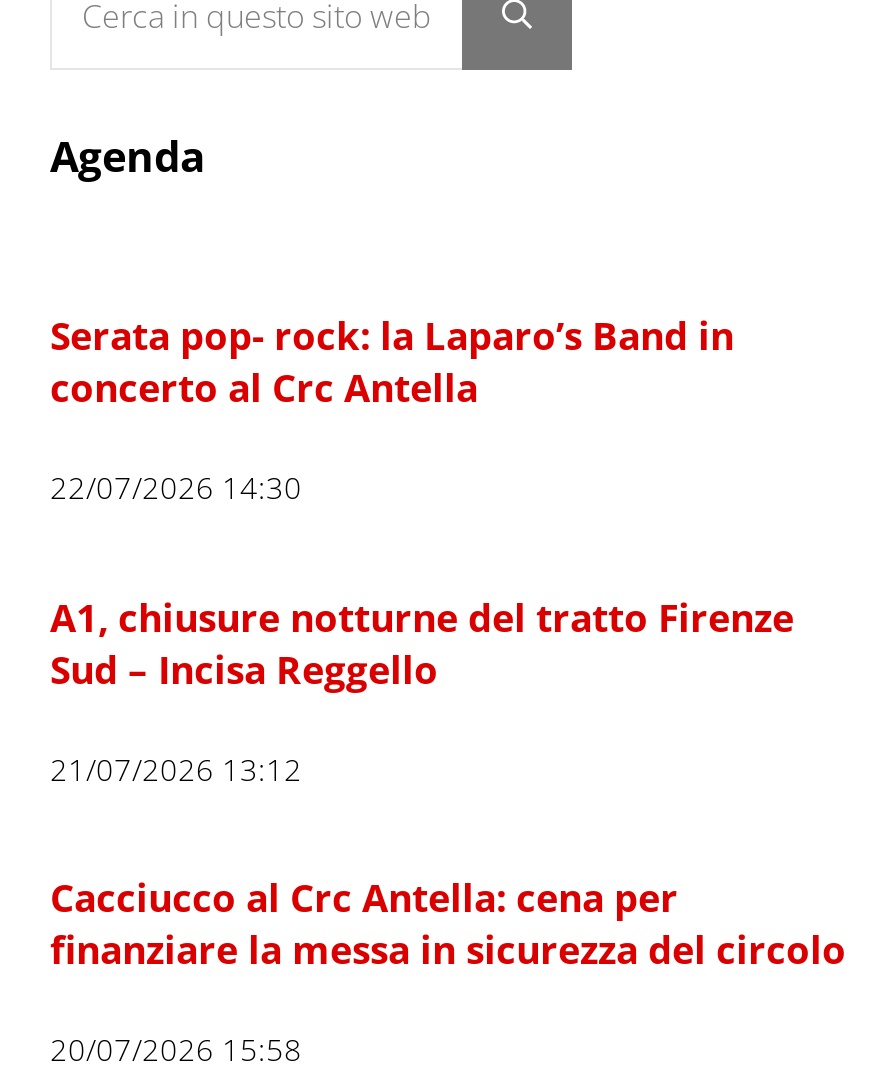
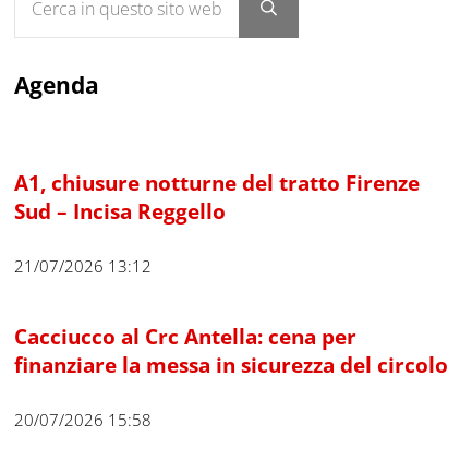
- Serata pop- rock: la Laparo’s Band in
- concerto al Crc Antella
- 22/07/2026 14:30
